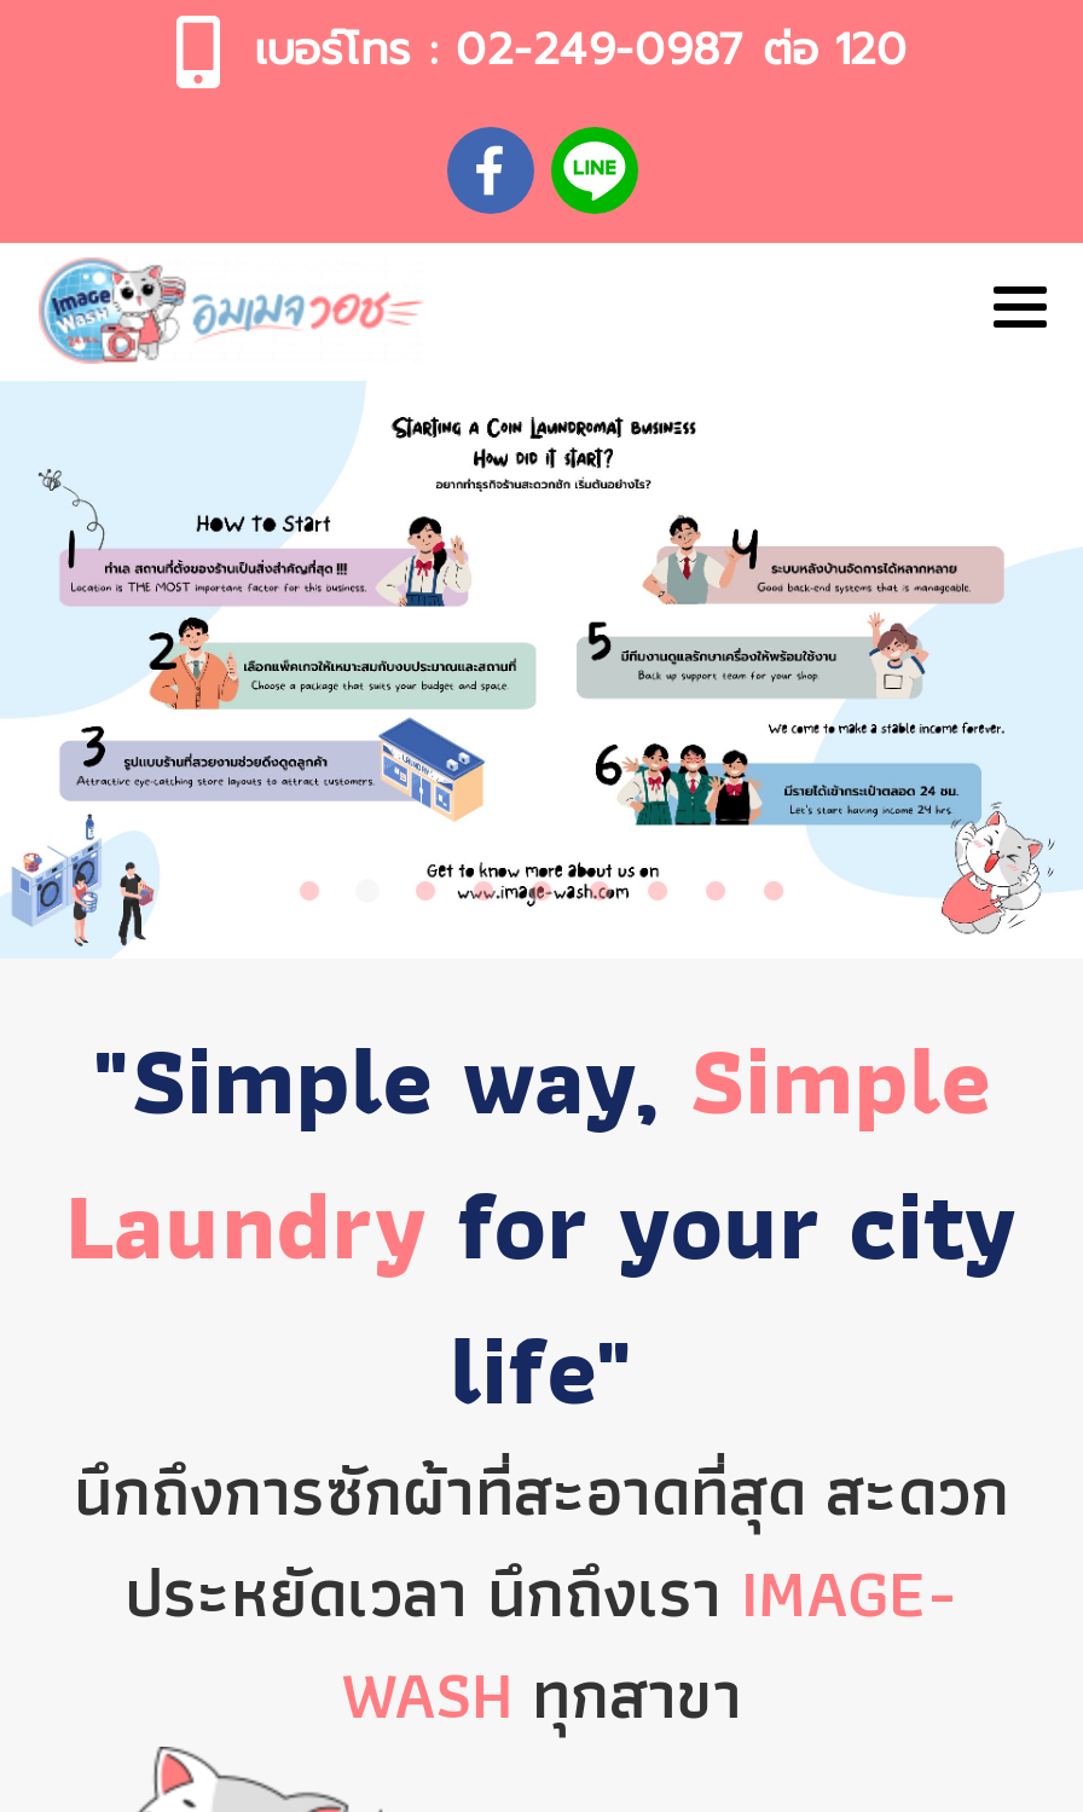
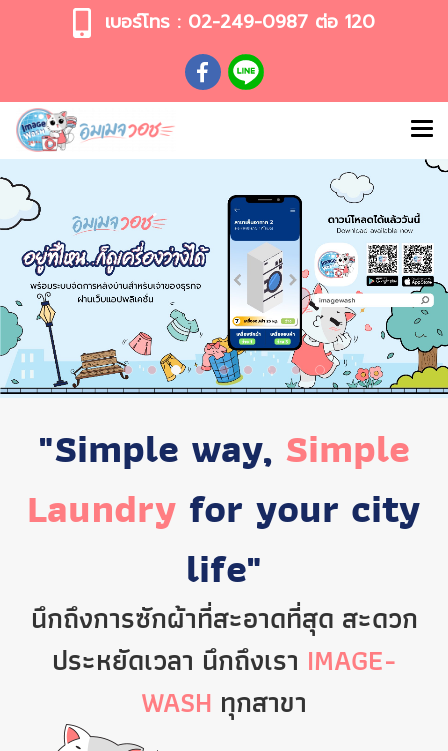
- [image]
+ [image]
